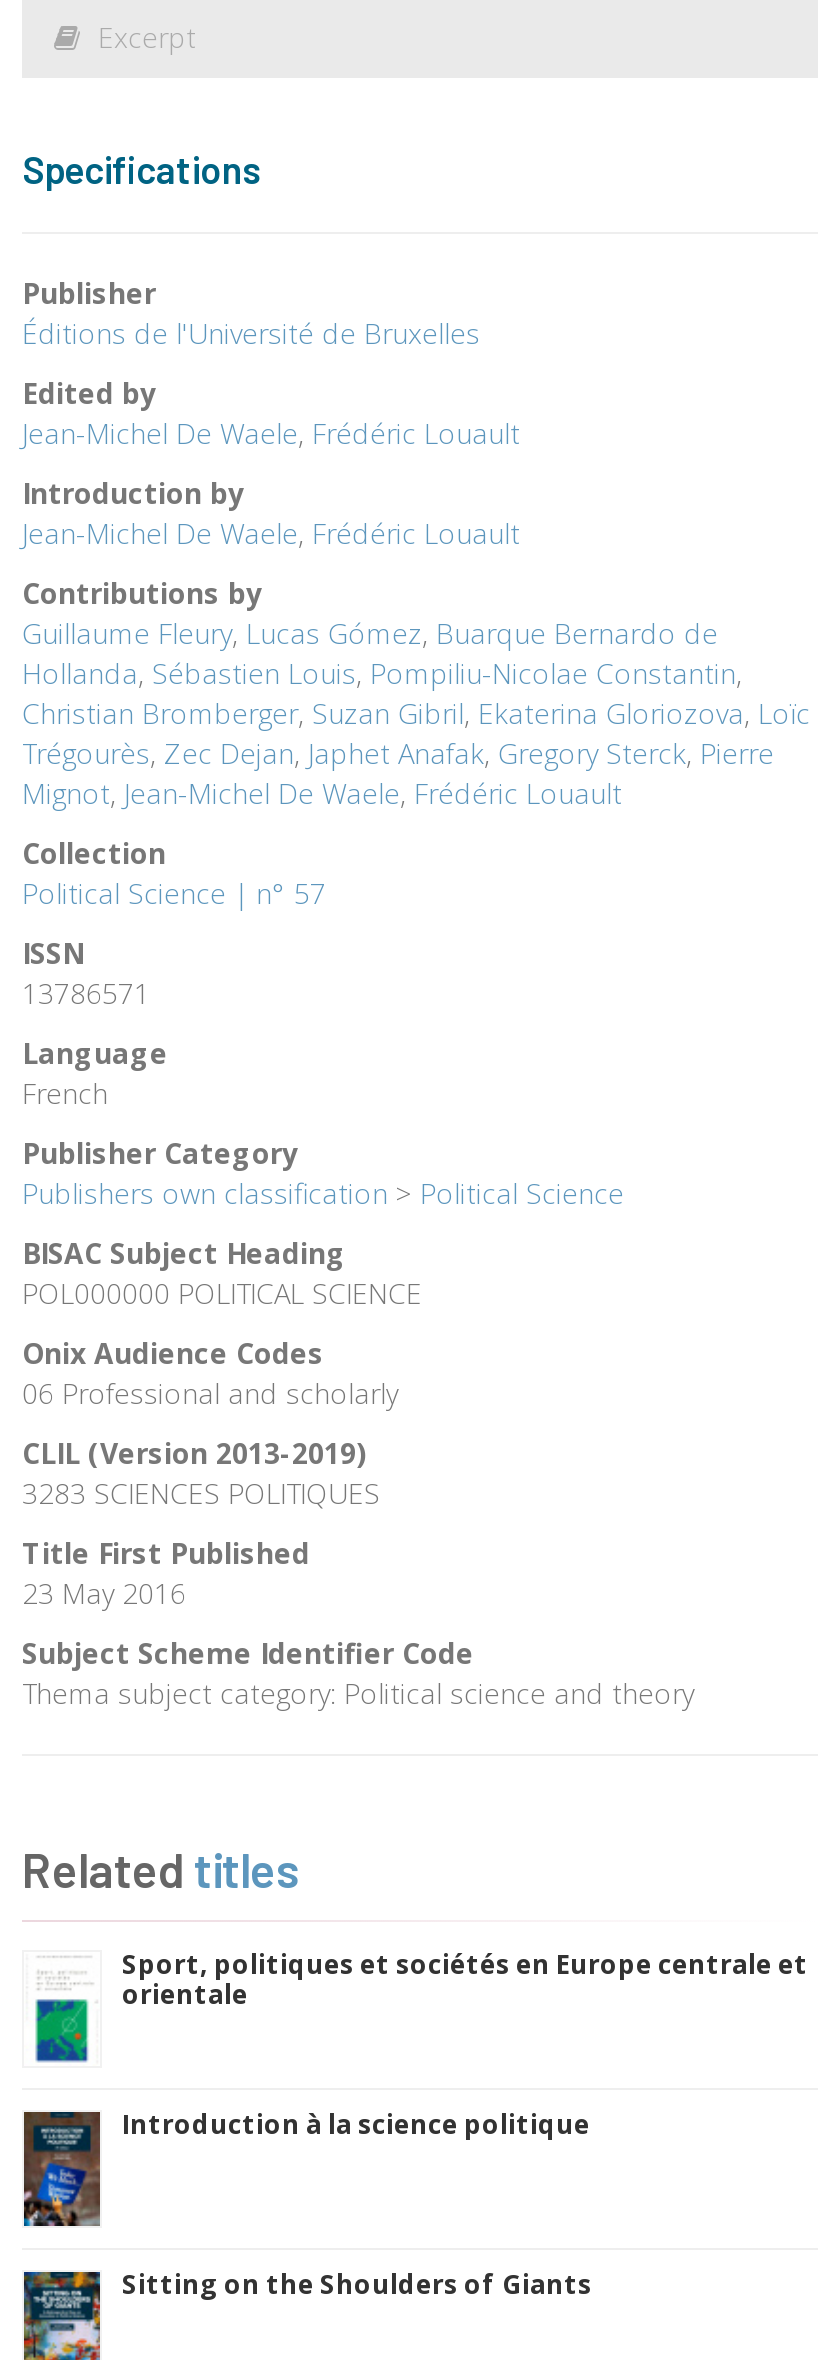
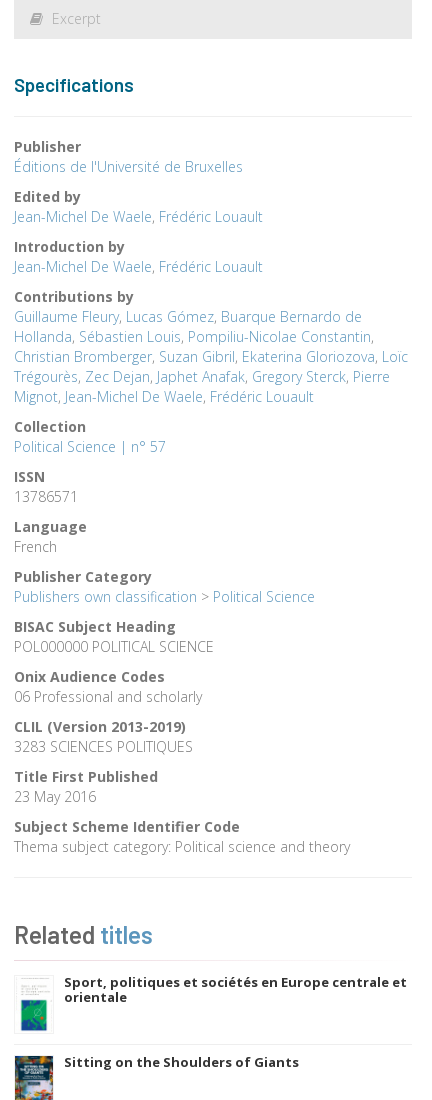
- [image]
- Introduction à la science politique
